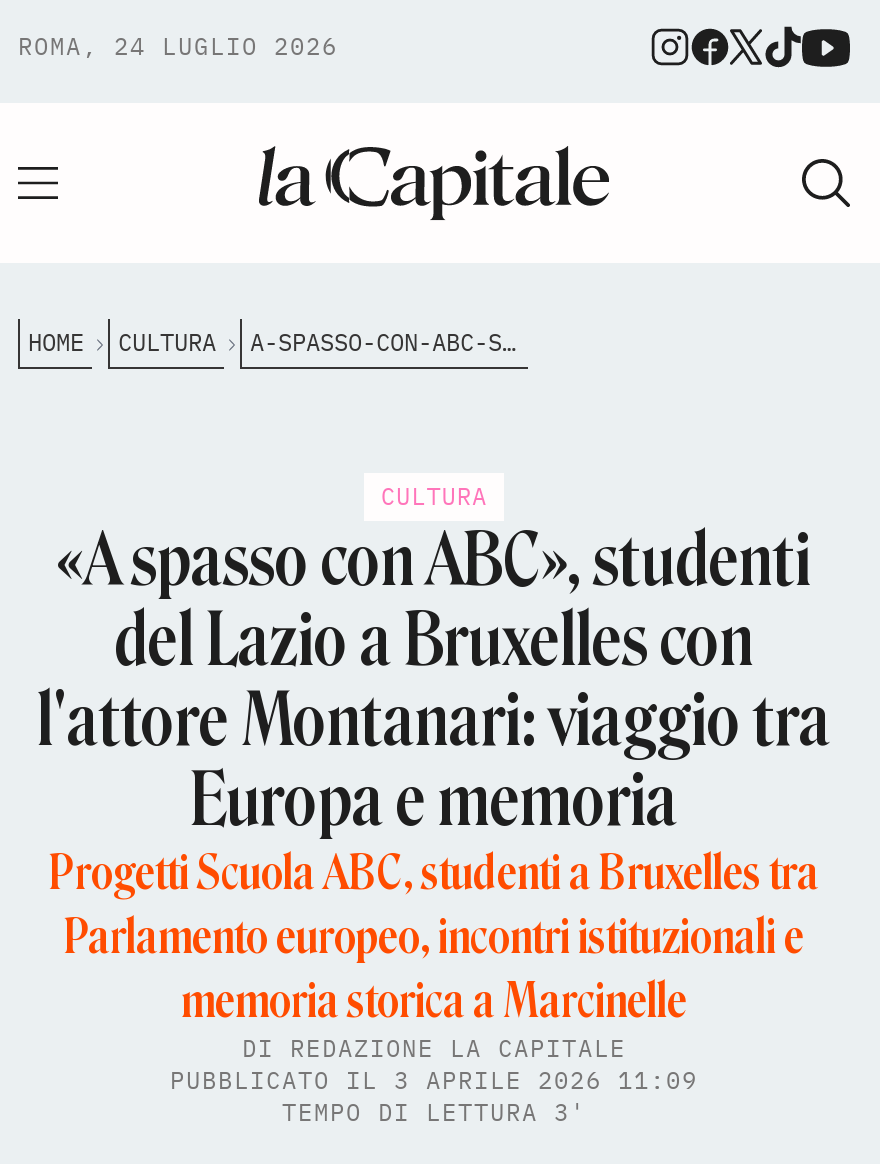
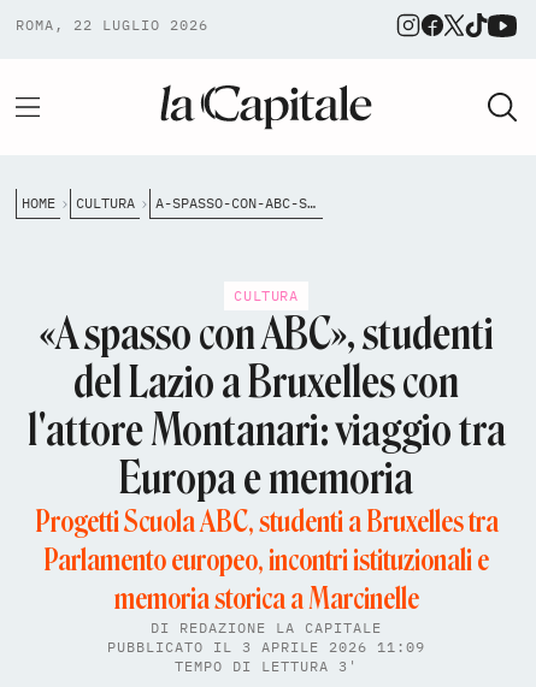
- ROMA, 24 LUGLIO 2026
+ ROMA, 22 LUGLIO 2026
